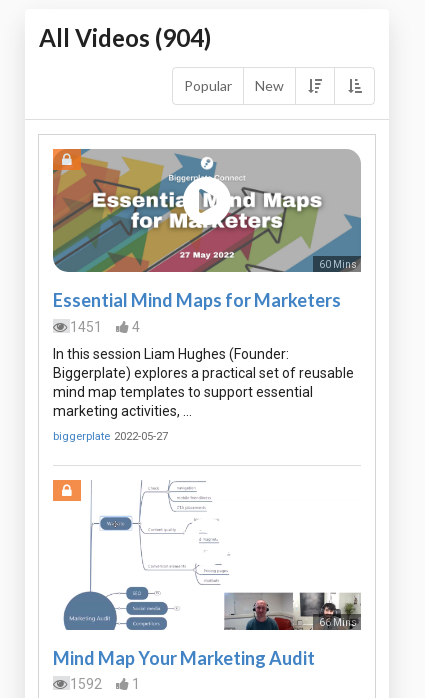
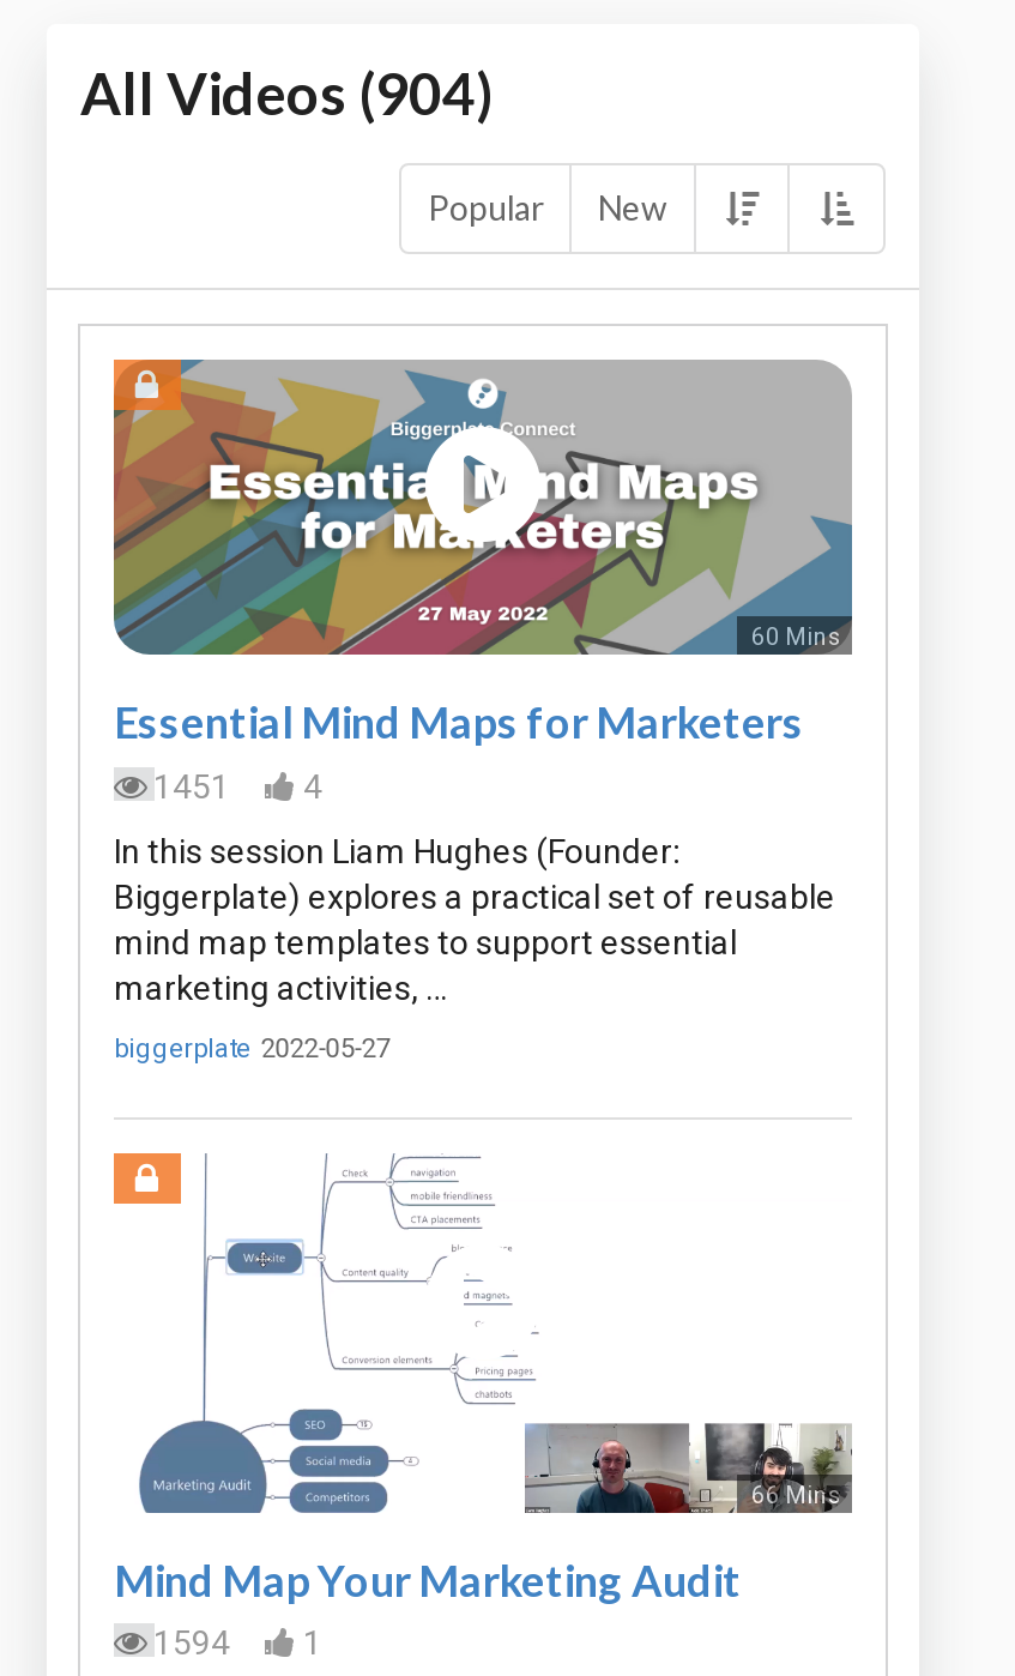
- 1592 1
+ 1594 1
